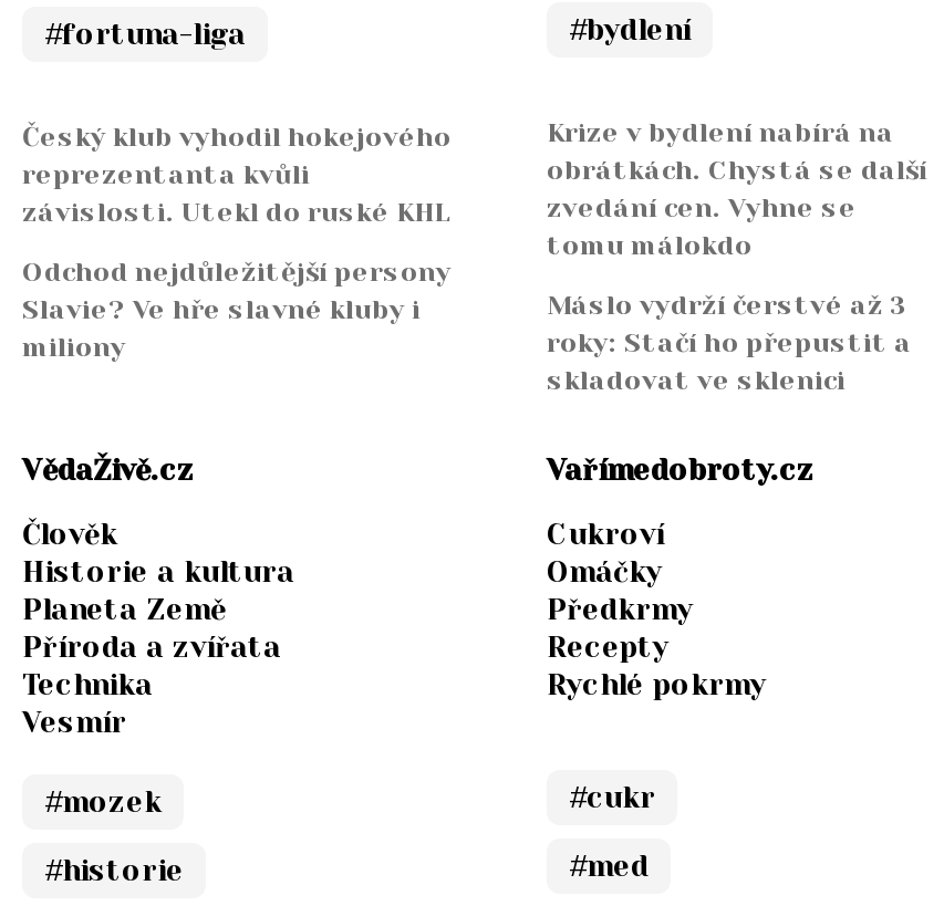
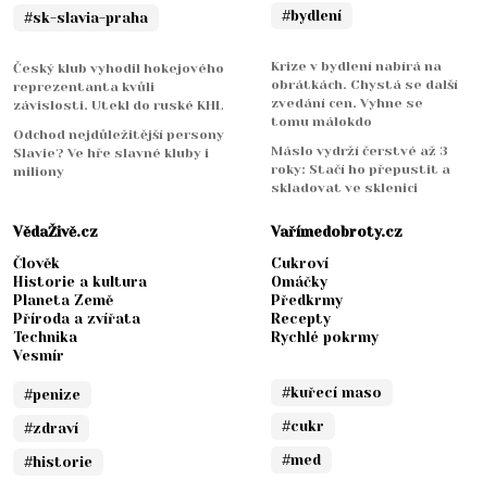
- #fortuna-liga
+ #sk-slavia-praha

+ #kuřecí maso

- #mozek
+ #penize
+ #zdraví
